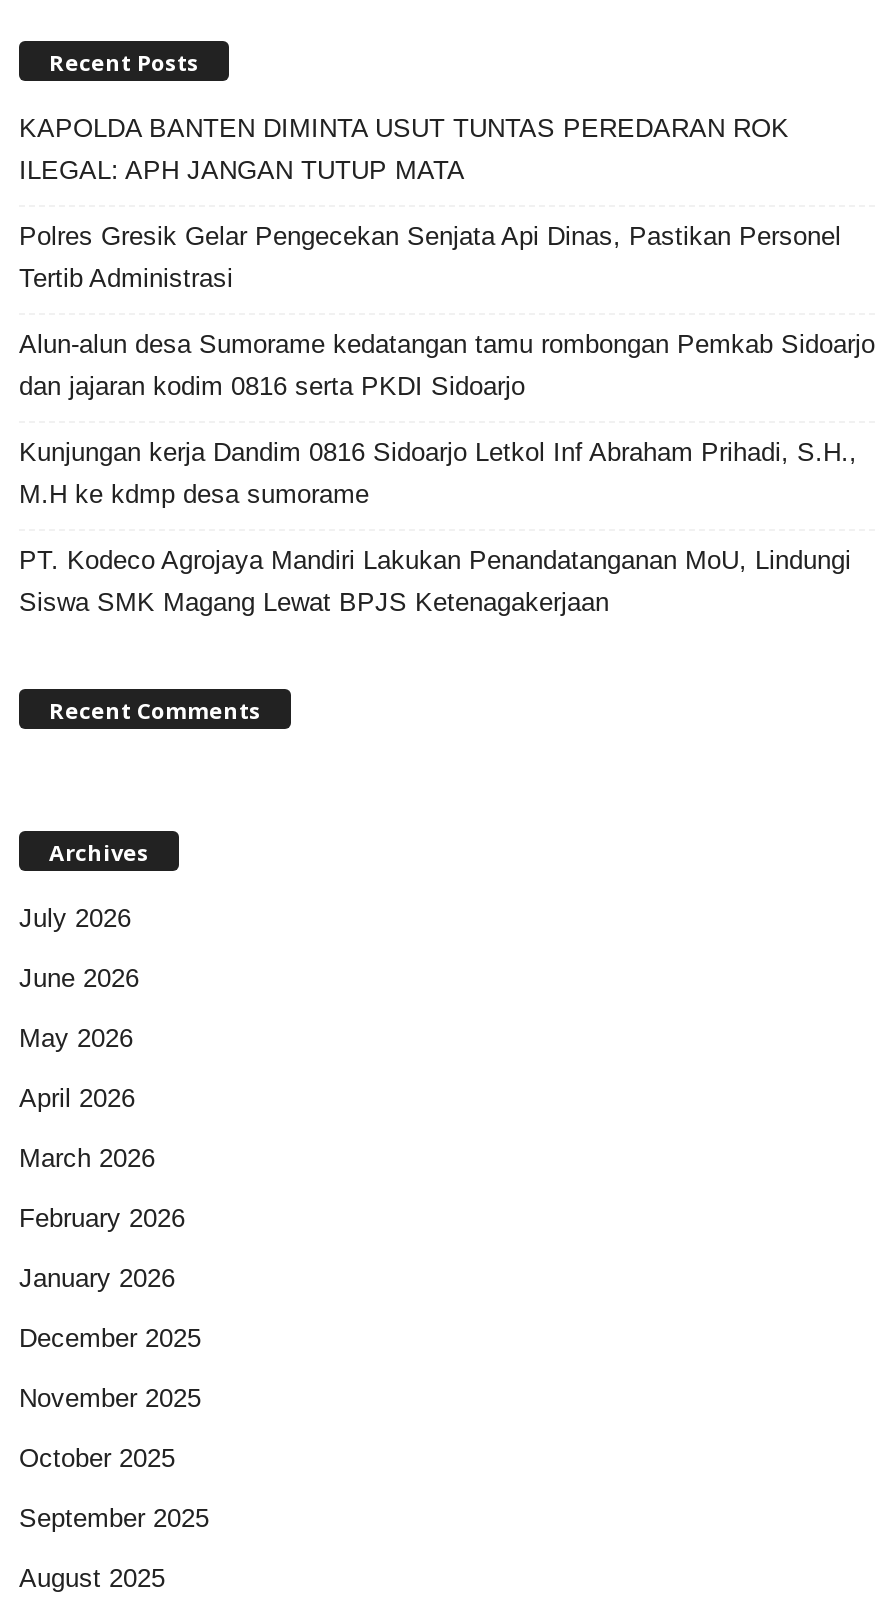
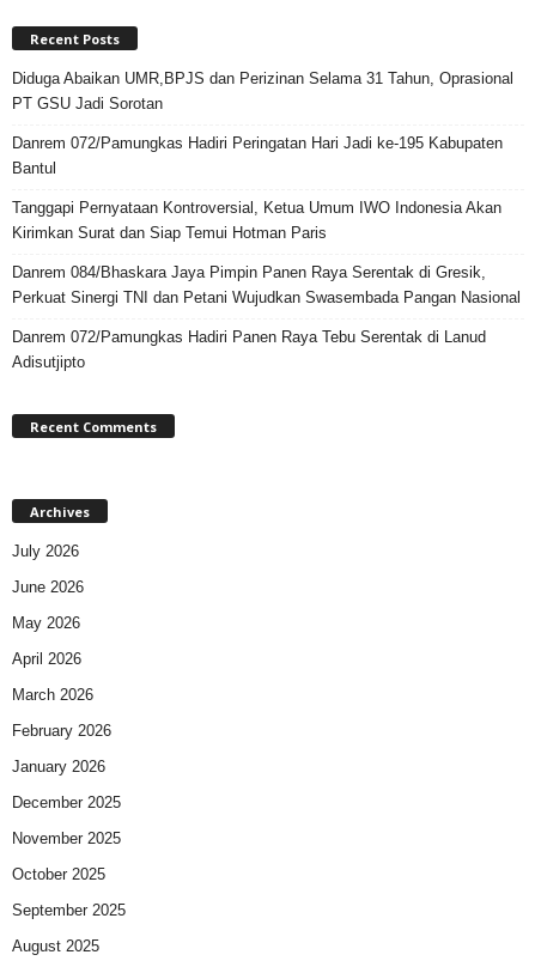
- KAPOLDA BANTEN DIMINTA USUT TUNTAS PEREDARAN ROK
- ILEGAL: APH JANGAN TUTUP MATA
+ Diduga Abaikan UMR,BPJS dan Perizinan Selama 31 Tahun, Oprasional
+ PT GSU Jadi Sorotan

- Polres Gresik Gelar Pengecekan Senjata Api Dinas, Pastikan Personel
- Tertib Administrasi
+ Danrem 072/Pamungkas Hadiri Peringatan Hari Jadi ke-195 Kabupaten
+ Bantul

- Alun-alun desa Sumorame kedatangan tamu rombongan Pemkab Sidoarjo
- dan jajaran kodim 0816 serta PKDI Sidoarjo
+ Tanggapi Pernyataan Kontroversial, Ketua Umum IWO Indonesia Akan
+ Kirimkan Surat dan Siap Temui Hotman Paris

- Kunjungan kerja Dandim 0816 Sidoarjo Letkol Inf Abraham Prihadi, S.H.,
- M.H ke kdmp desa sumorame
+ Danrem 084/Bhaskara Jaya Pimpin Panen Raya Serentak di Gresik,
+ Perkuat Sinergi TNI dan Petani Wujudkan Swasembada Pangan Nasional

- PT. Kodeco Agrojaya Mandiri Lakukan Penandatanganan MoU, Lindungi
- Siswa SMK Magang Lewat BPJS Ketenagakerjaan
+ Danrem 072/Pamungkas Hadiri Panen Raya Tebu Serentak di Lanud
+ Adisutjipto
